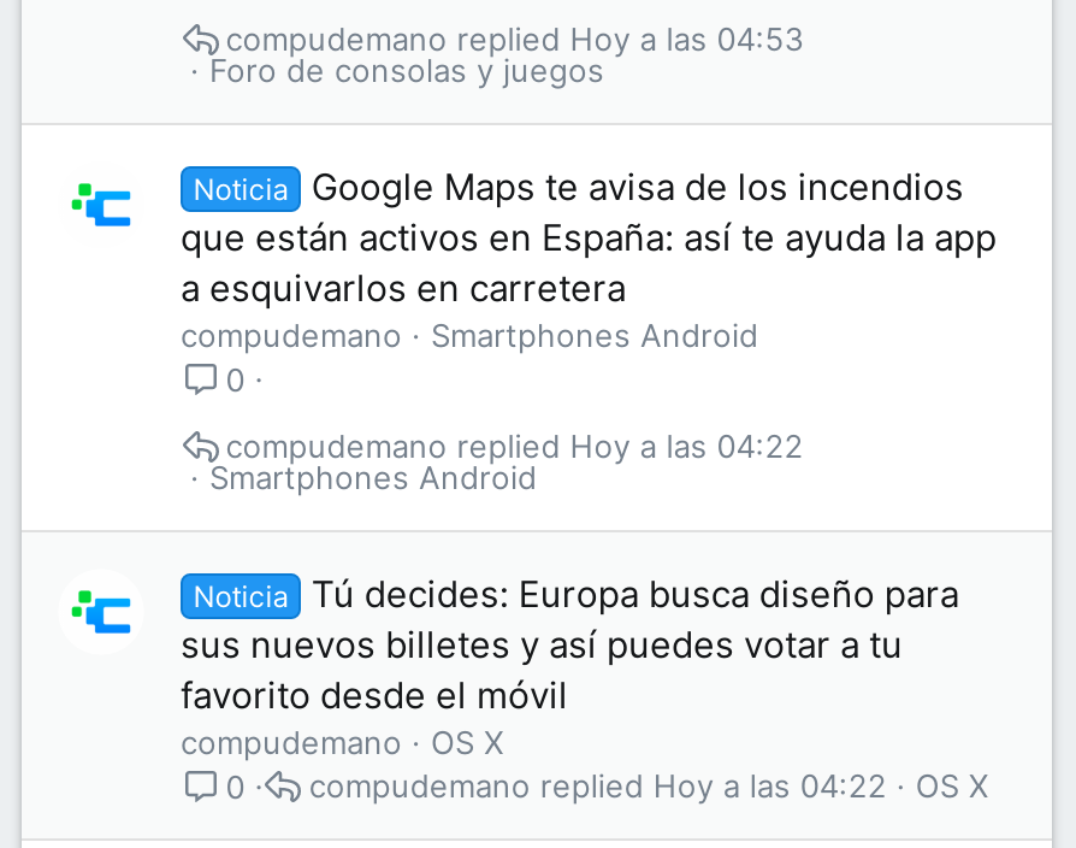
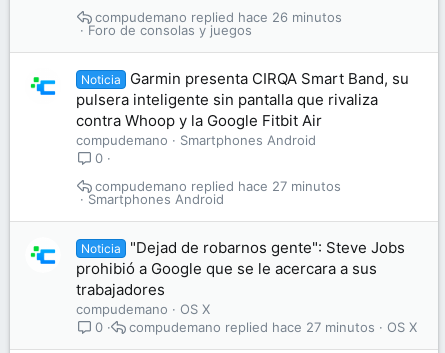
- Hoy a las 04:53
+ hace 26 minutos

- Google Maps te avisa de los incendios
- que están activos en España: así te ayuda la app
- a esquivarlos en carretera
+ Garmin presenta CIRQA Smart Band, su
+ pulsera inteligente sin pantalla que rivaliza
+ contra Whoop y la Google Fitbit Air

- Hoy a las 04:22
+ hace 27 minutos

- Tú decides: Europa busca diseño para
- sus nuevos billetes y así puedes votar a tu
- favorito desde el móvil
+ "Dejad de robarnos gente": Steve Jobs
+ prohibió a Google que se le acercara a sus
+ trabajadores

- Hoy a las 04:22 OS X
+ hace 27 minutos OS X
